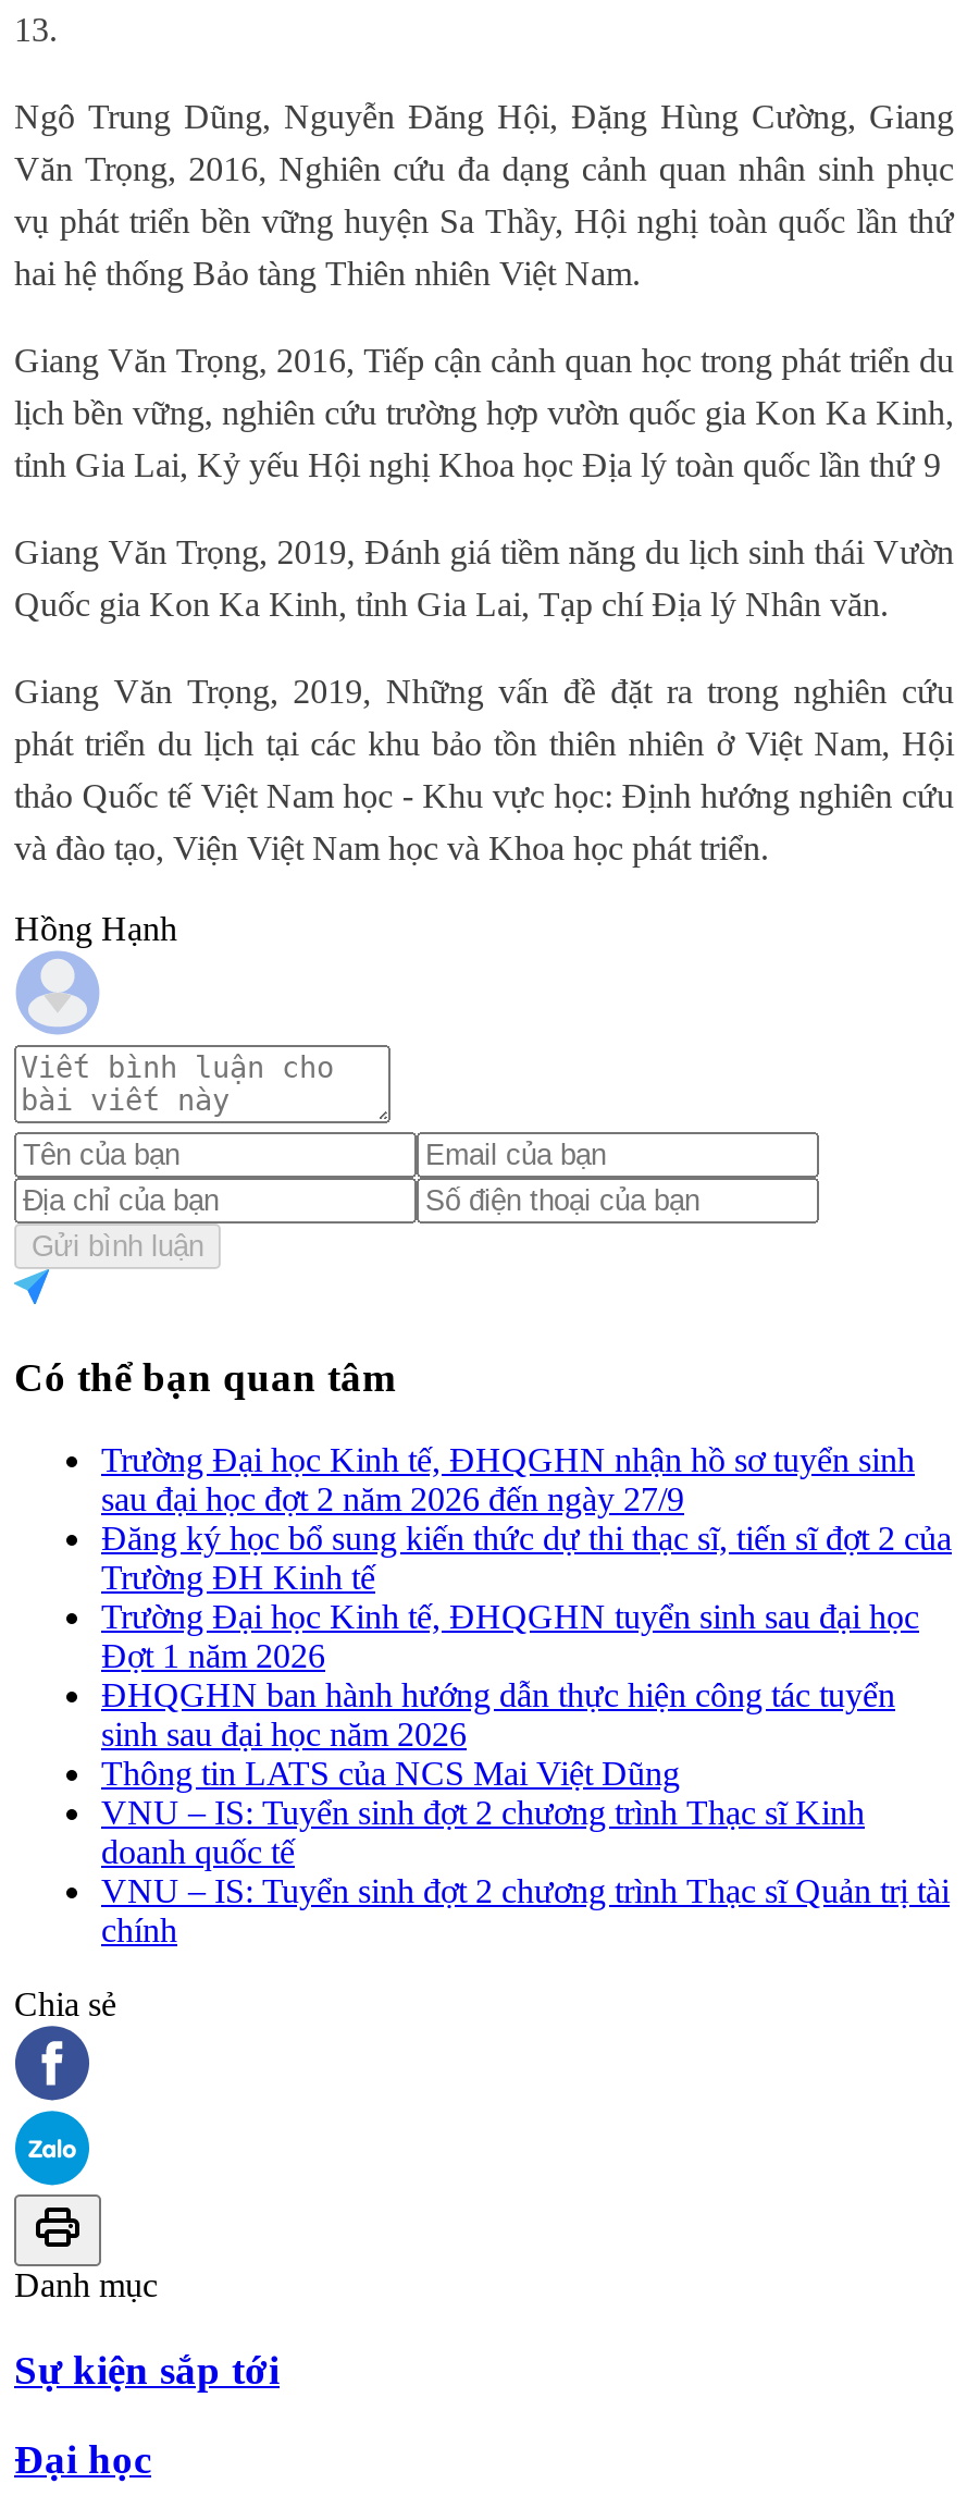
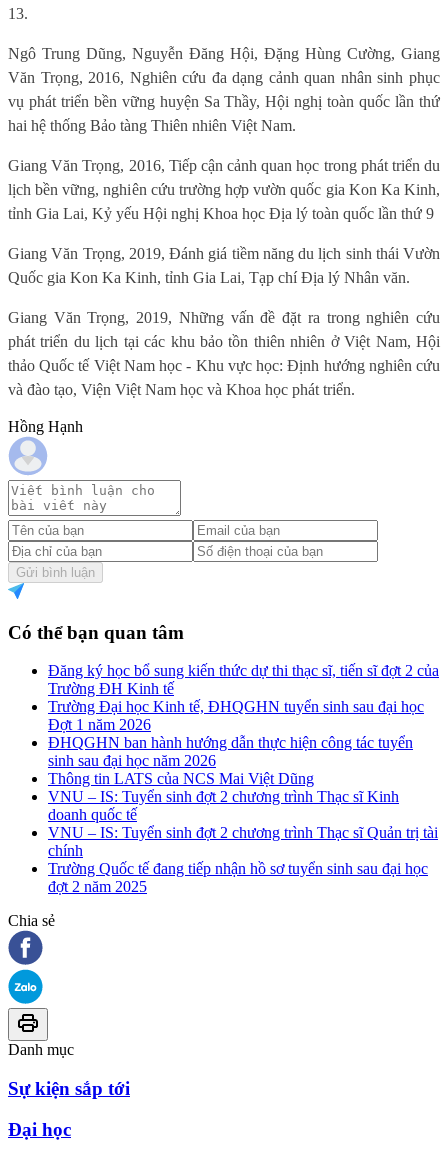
- Trường Đại học Kinh tế, ĐHQGHN nhận hồ sơ tuyển sinh
- sau đại học đợt 2 năm 2026 đến ngày 27/9

moved up: Đăng ký học bổ sung kiến thức dự thi thạc sĩ, tiến sĩ đợt 2 của | Trường ĐH Kinh tế | Trường Đại học Kinh tế, ĐHQGHN tuyển sinh sau đại học | ... | VNU – IS: Tuyển sinh đợt 2 chương trình Thạc sĩ Quản trị tài | chính

+ Trường Quốc tế đang tiếp nhận hồ sơ tuyển sinh sau đại học
+ đợt 2 năm 2025
